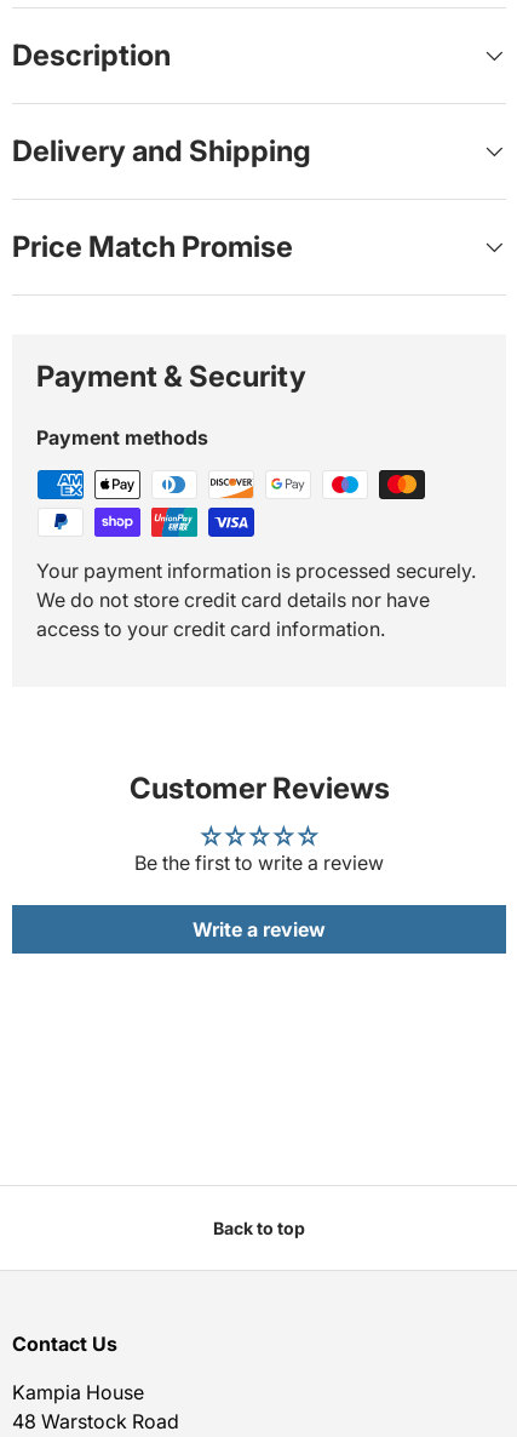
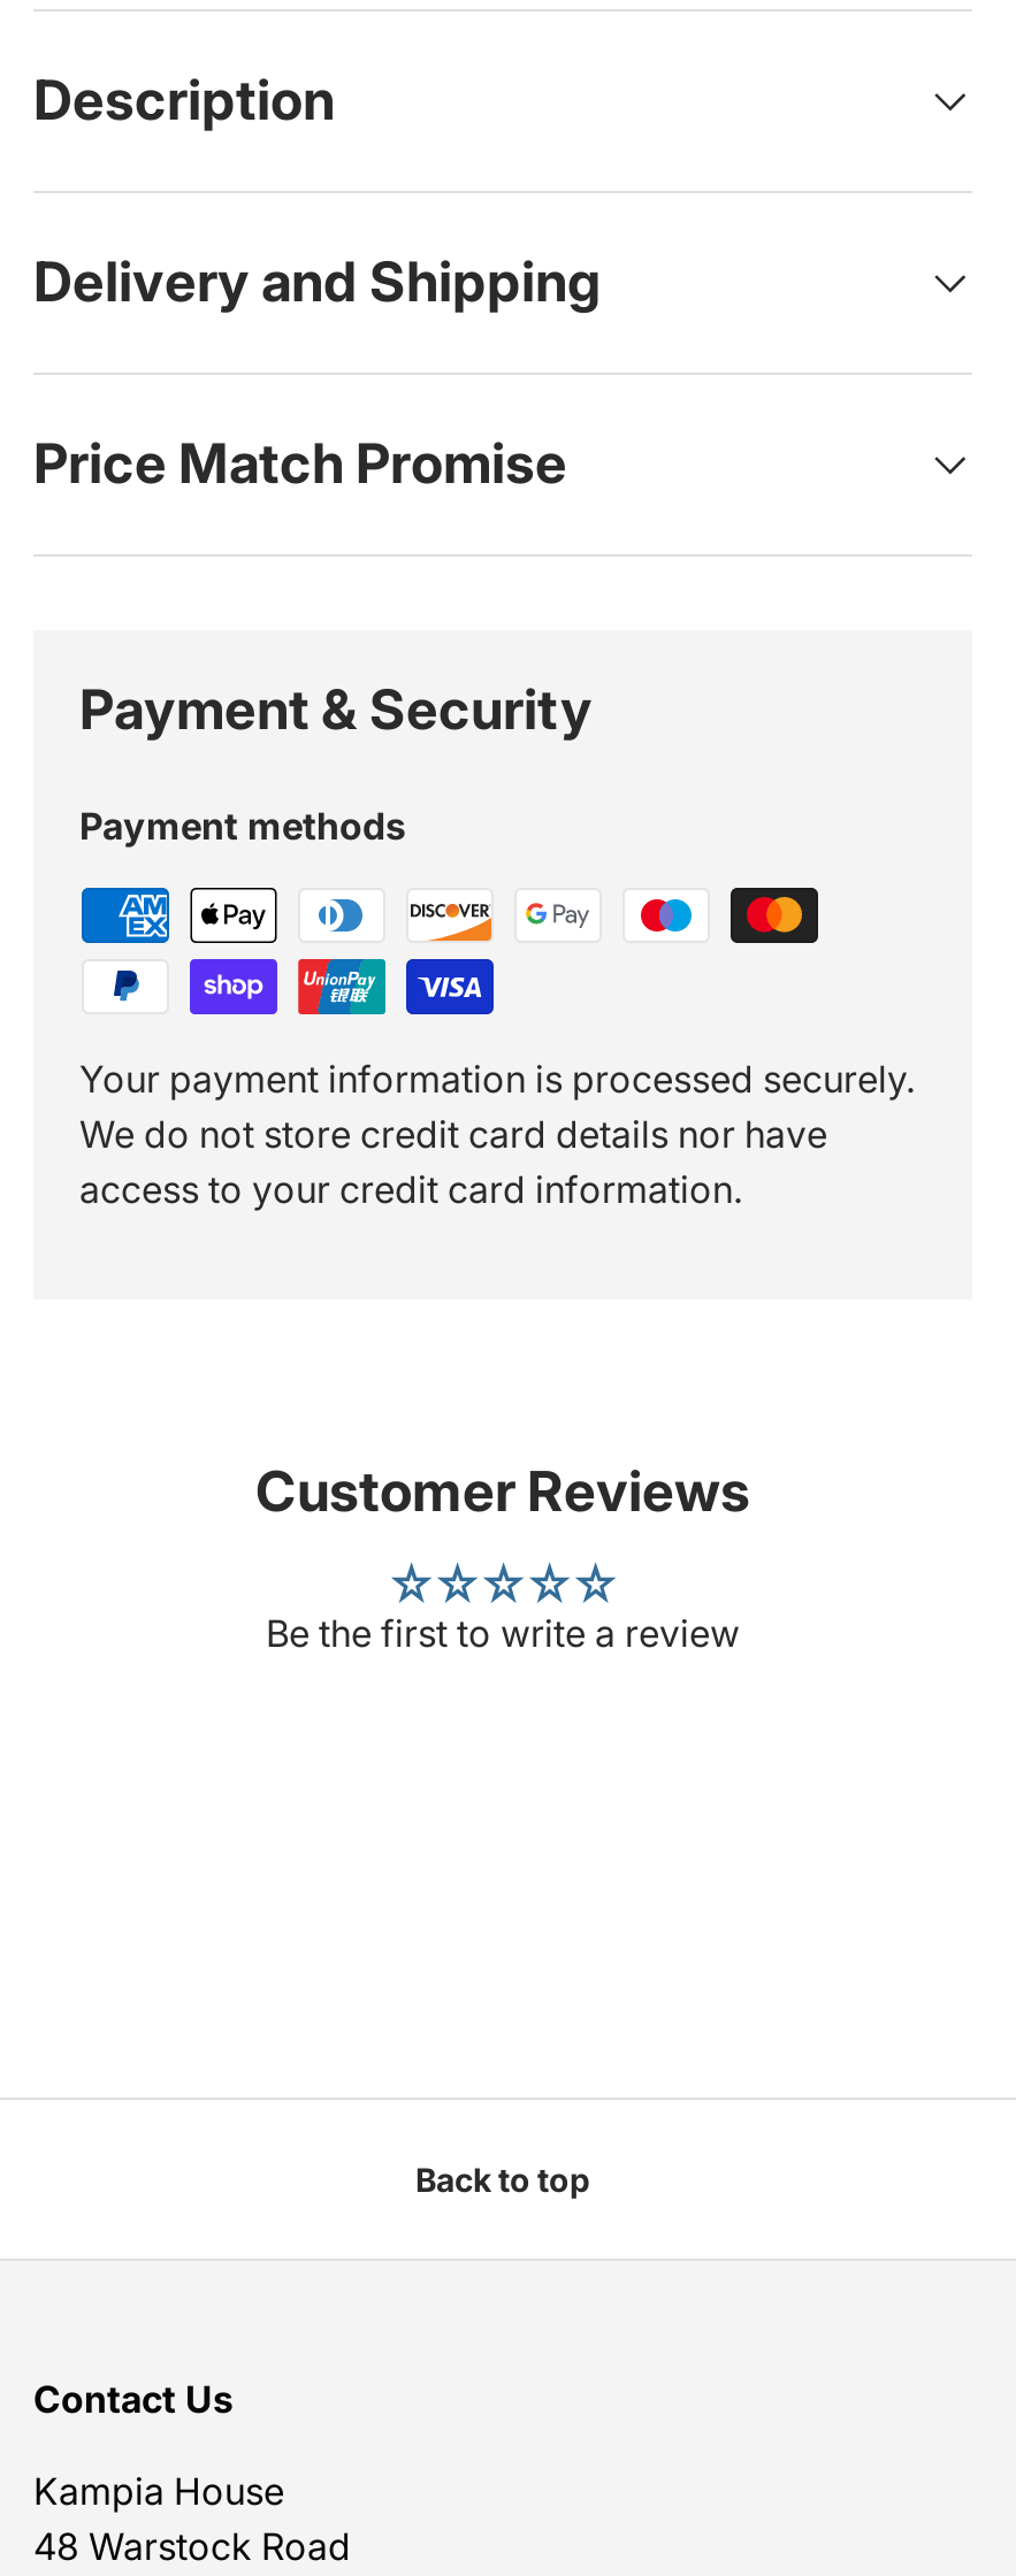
- Write a review
